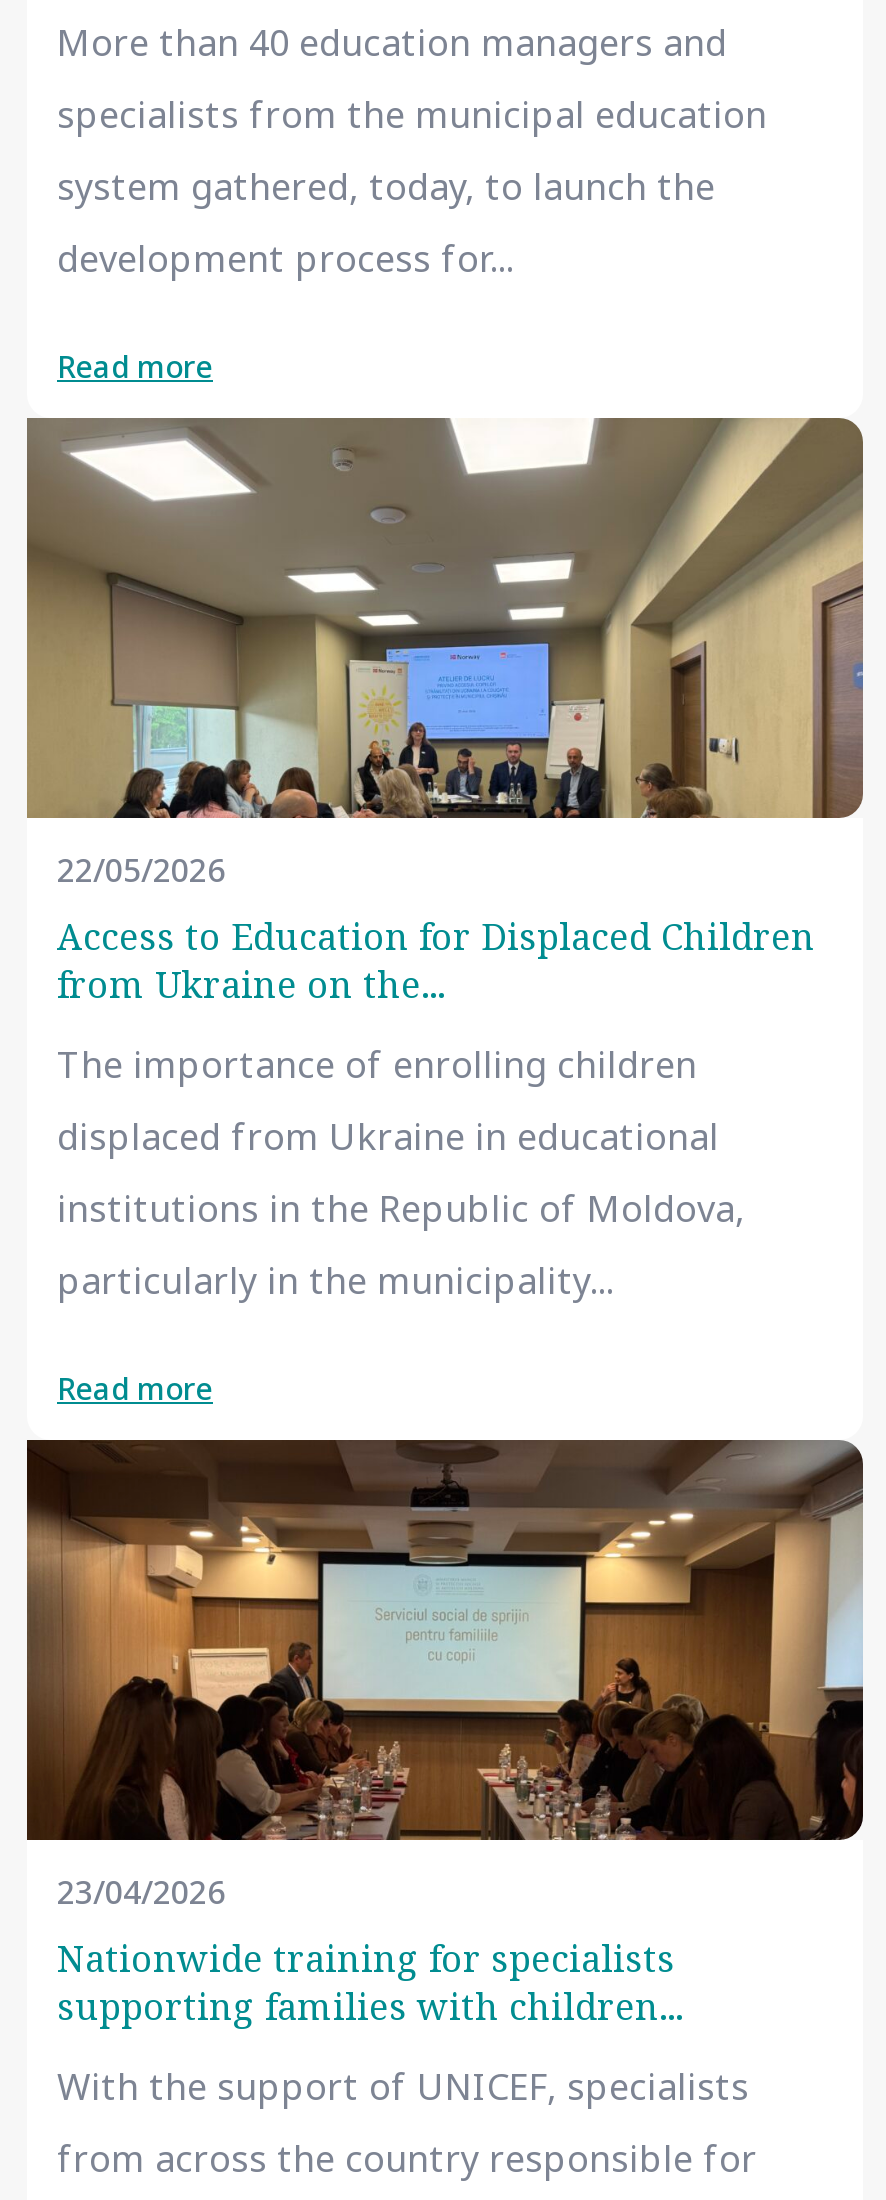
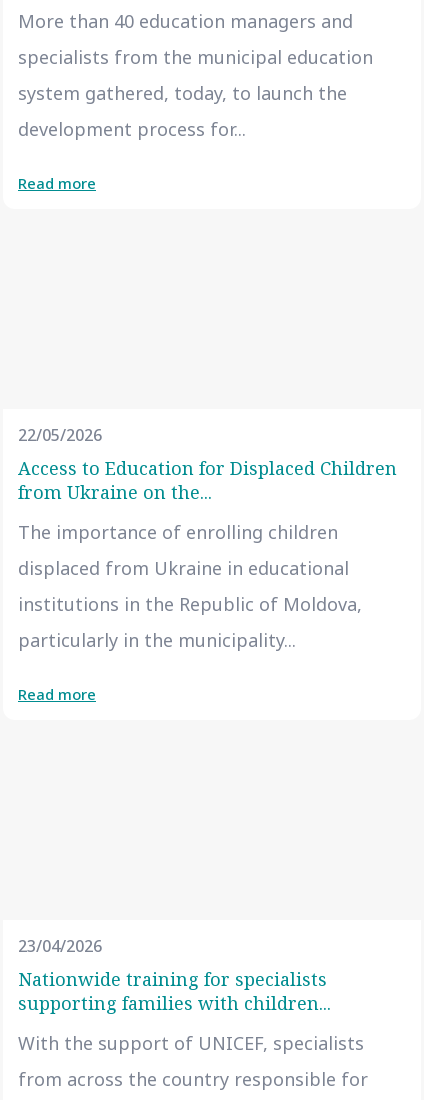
- [image]

- [image]
